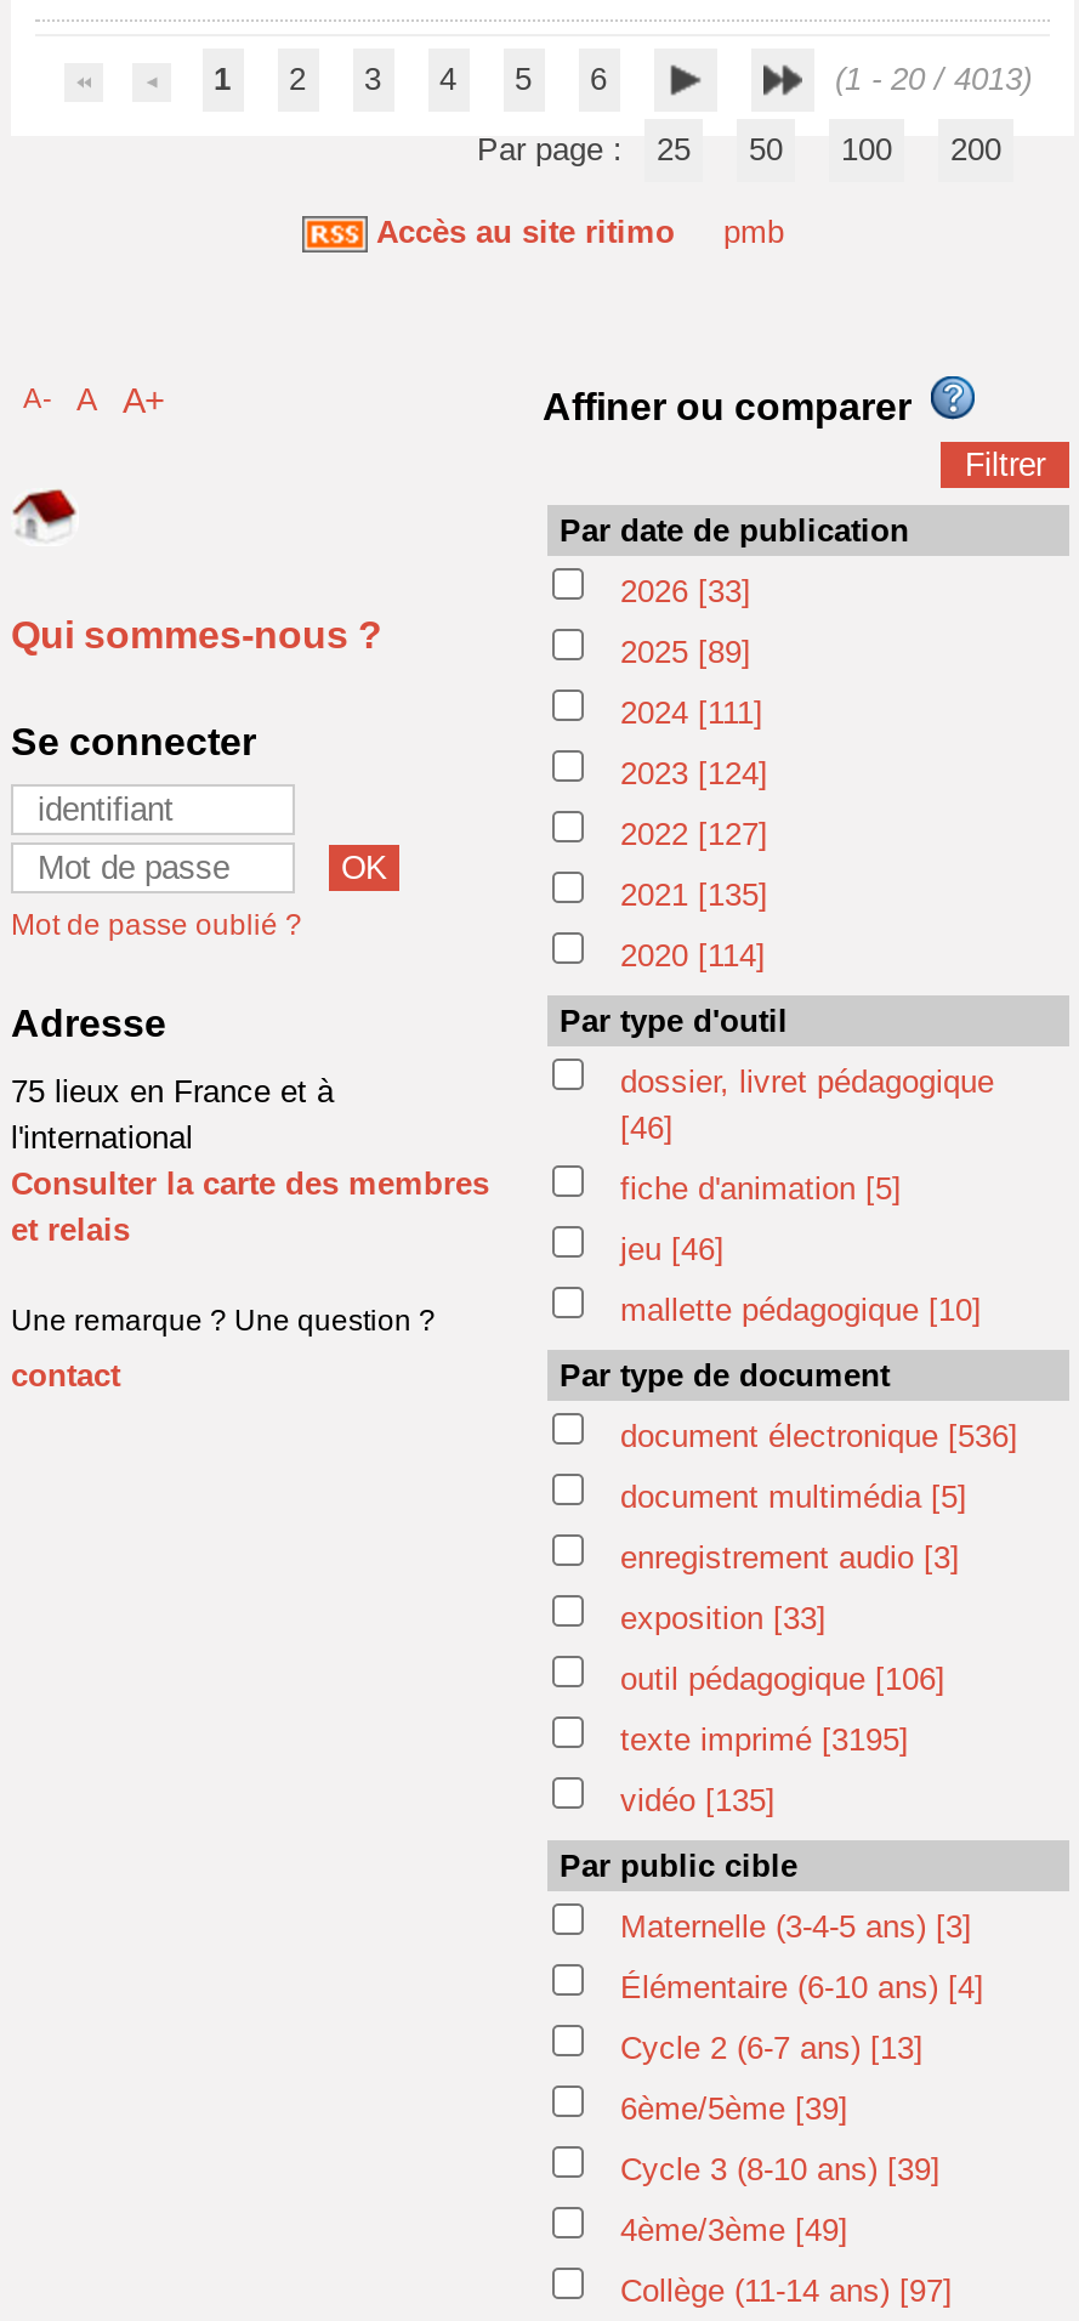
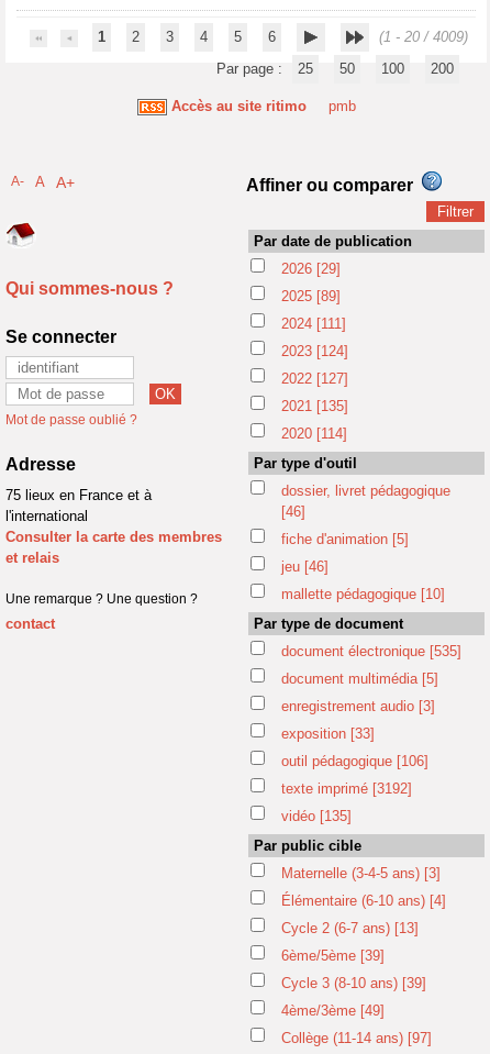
- (1 - 20 / 4013)
+ (1 - 20 / 4009)

- 2026 [33]
+ 2026 [29]

- document électronique [536]
+ document électronique [535]

- texte imprimé [3195]
+ texte imprimé [3192]
